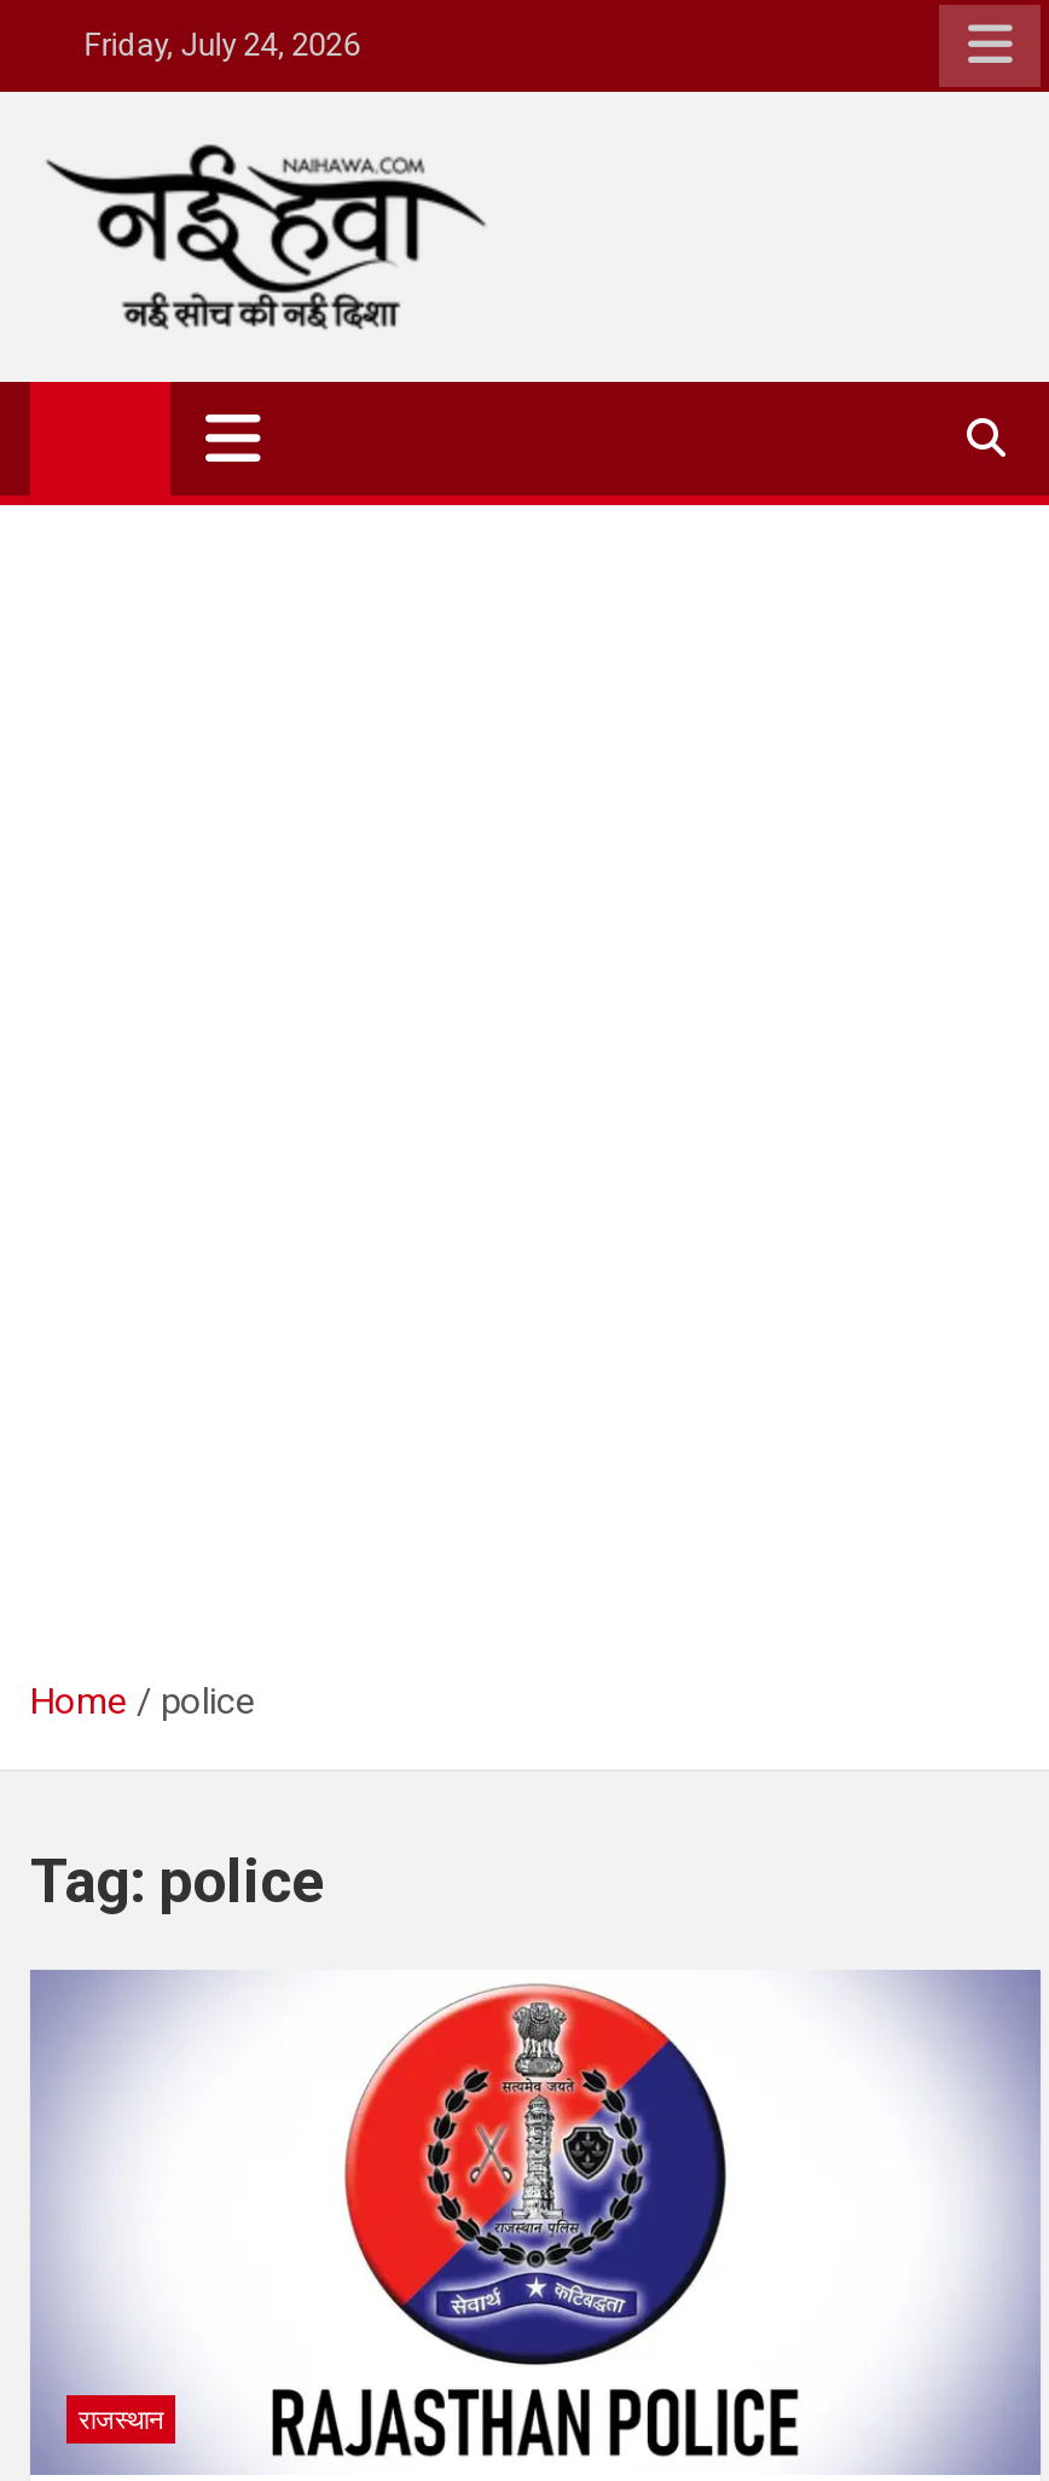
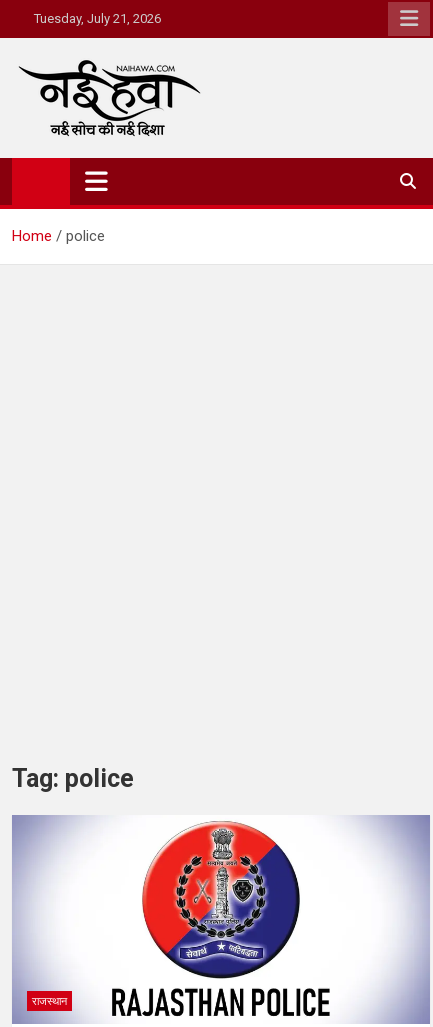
- Friday, July 24, 2026
+ Tuesday, July 21, 2026

moved up: Home | police
